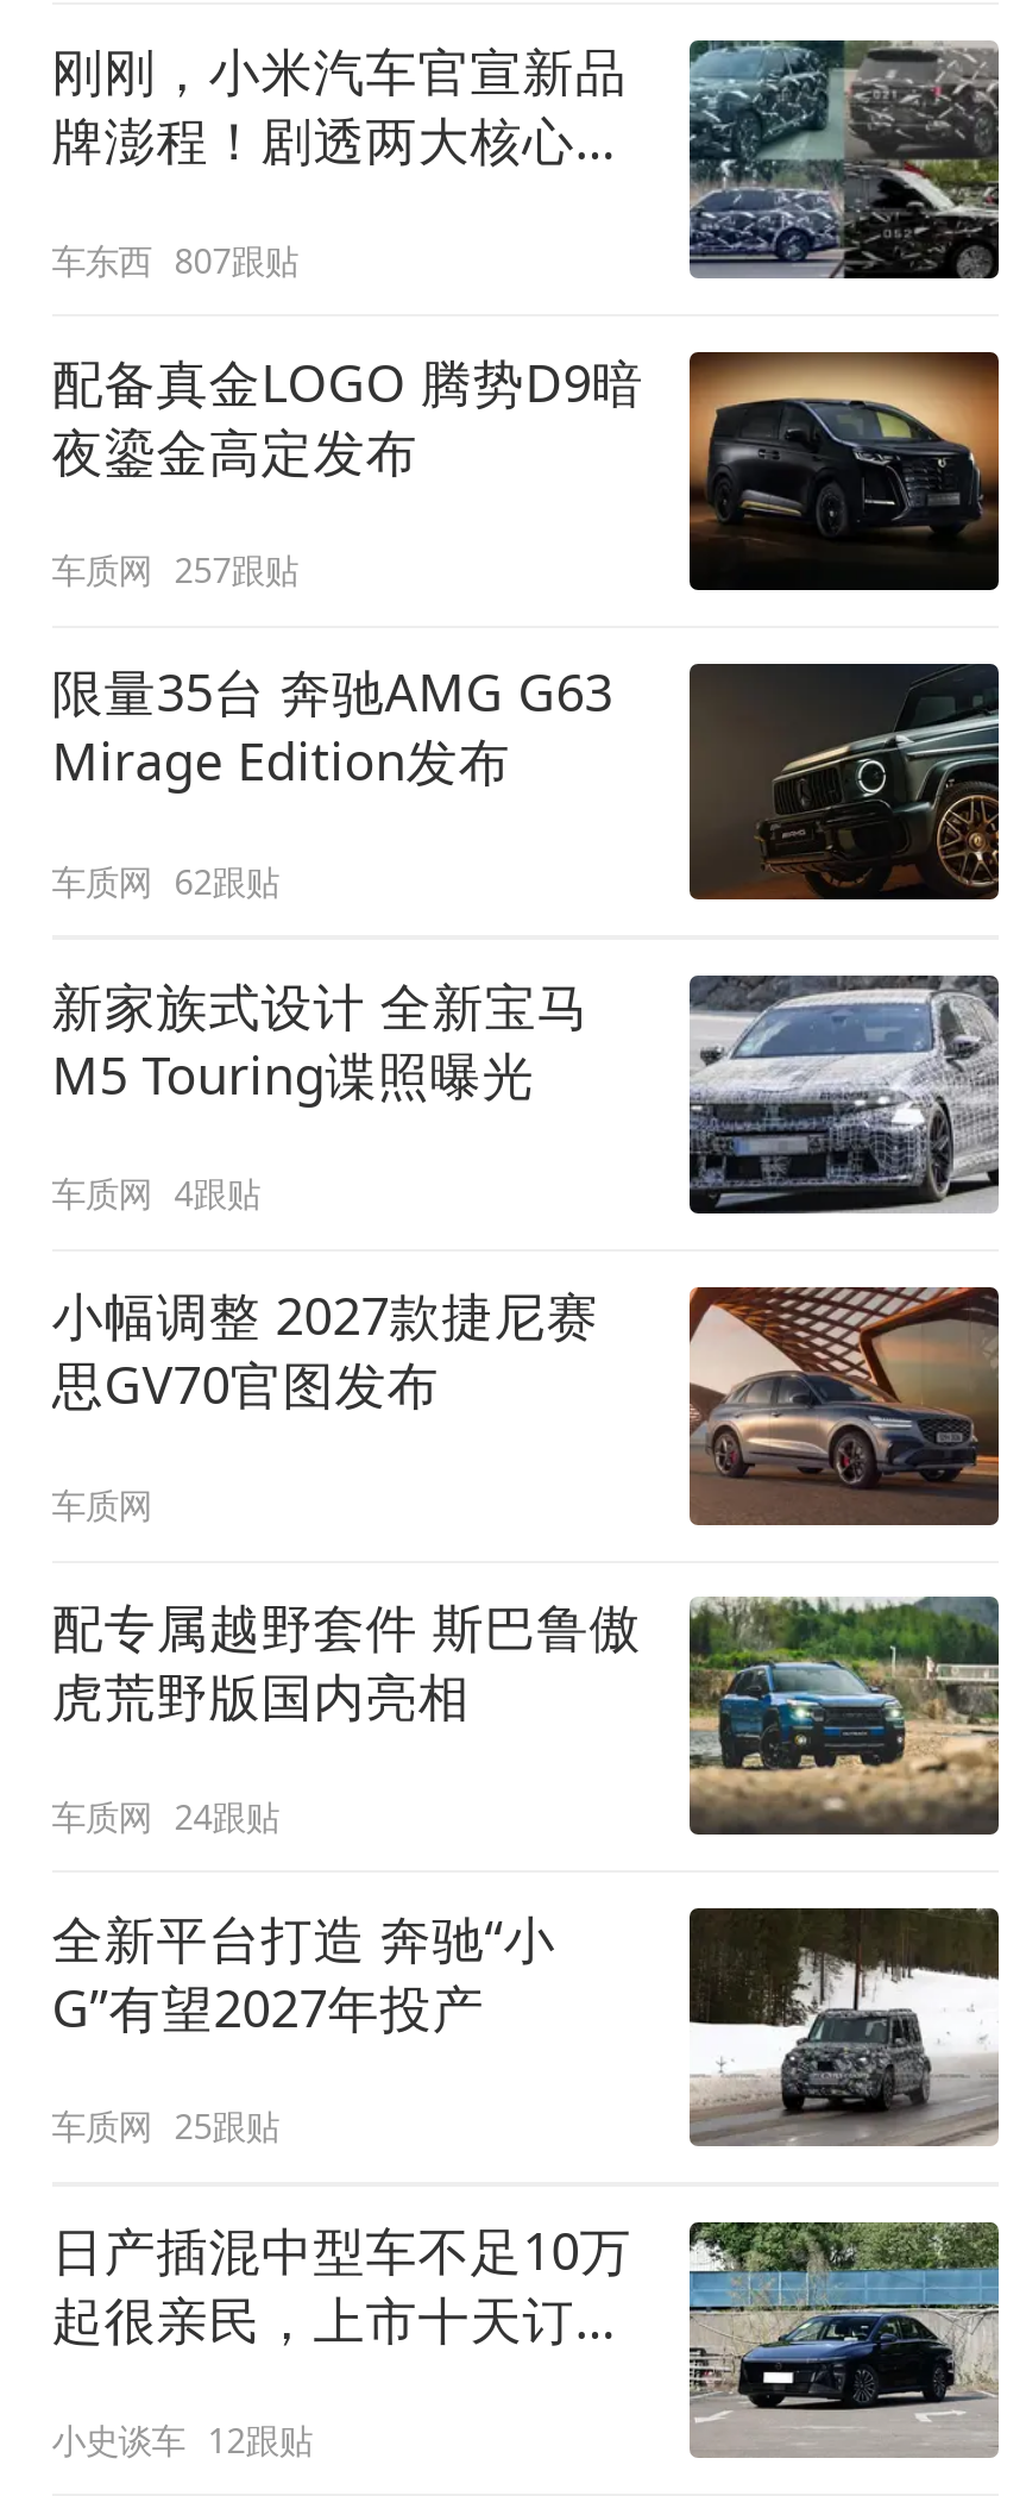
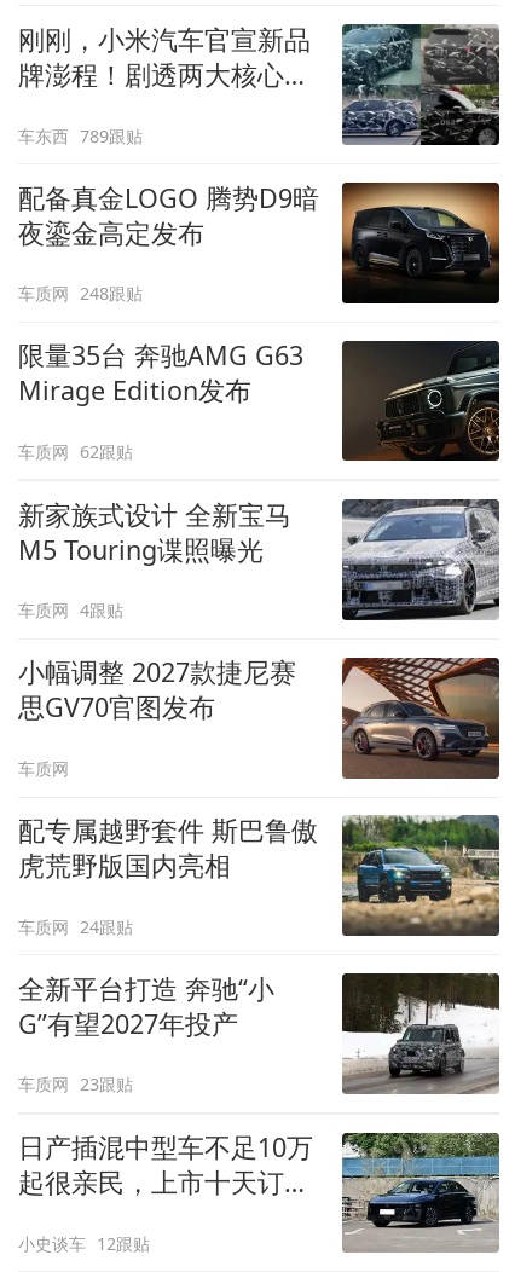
- 车东西 807跟贴
+ 车东西 789跟贴

- 车质网 257跟贴
+ 车质网 248跟贴

- 车质网 25跟贴
+ 车质网 23跟贴
